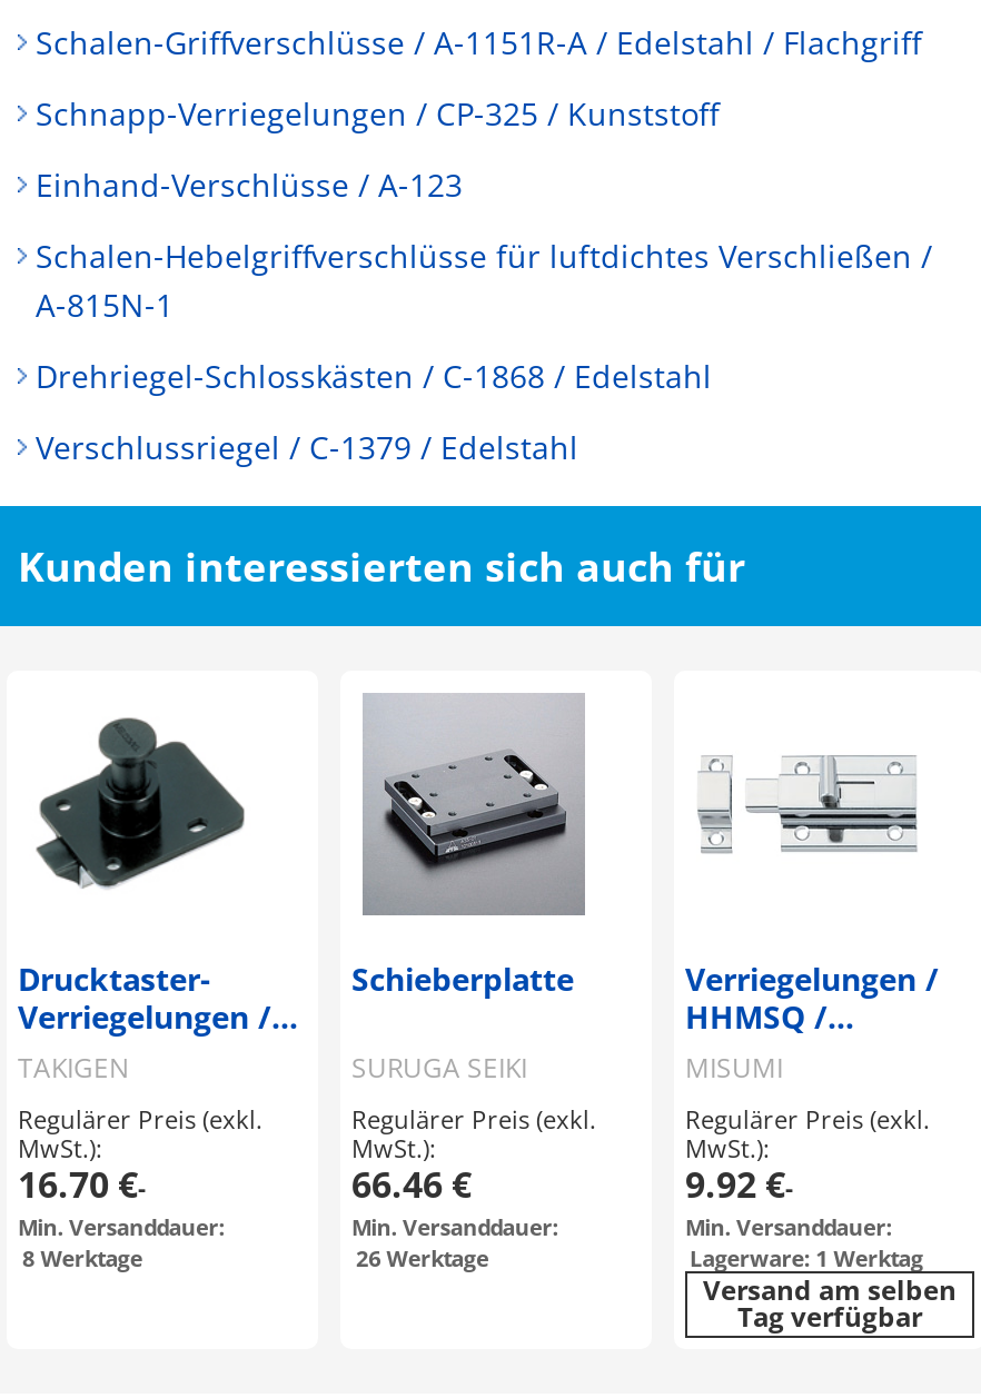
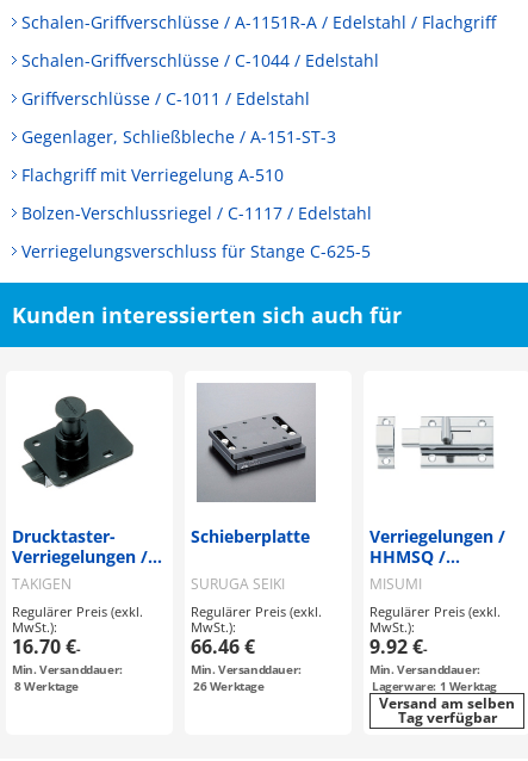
- Schnapp-Verriegelungen / CP-325 / Kunststoff
- Einhand-Verschlüsse / A-123
- Schalen-Hebelgriffverschlüsse für luftdichtes Verschließen /
- A-815N-1
- Drehriegel-Schlosskästen / C-1868 / Edelstahl
- Verschlussriegel / C-1379 / Edelstahl
+ Schalen-Griffverschlüsse / C-1044 / Edelstahl
+ Griffverschlüsse / C-1011 / Edelstahl
+ Gegenlager, Schließbleche / A-151-ST-3
+ Flachgriff mit Verriegelung A-510
+ Bolzen-Verschlussriegel / C-1117 / Edelstahl
+ Verriegelungsverschluss für Stange C-625-5
